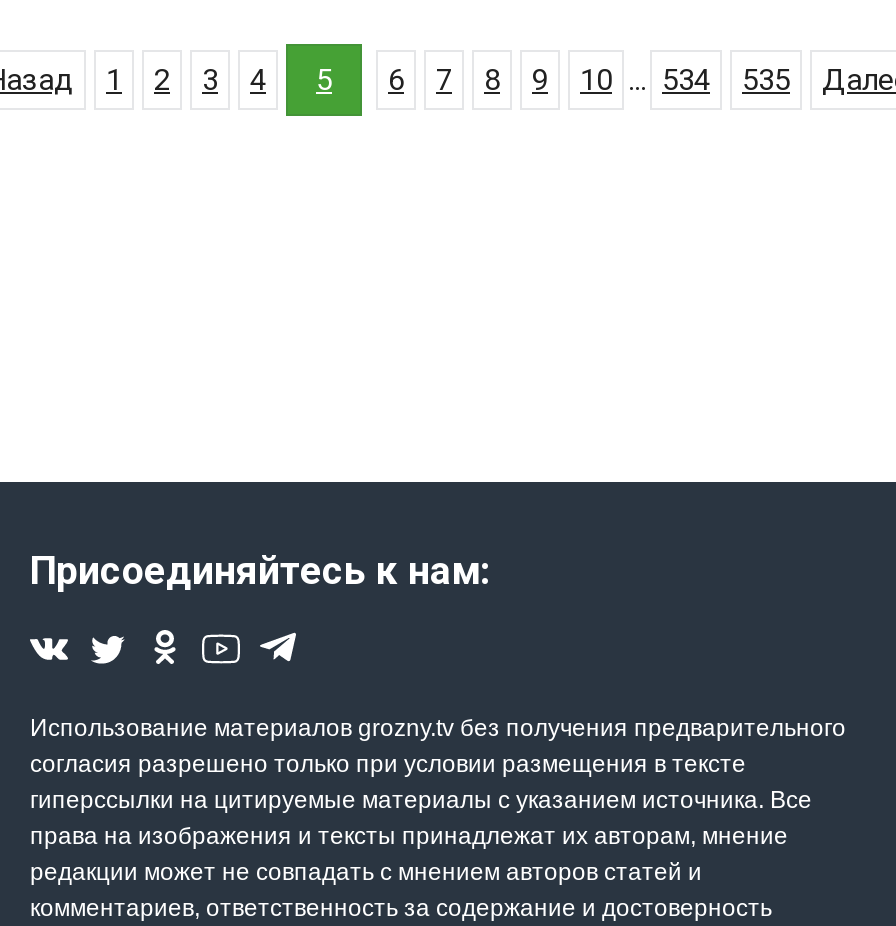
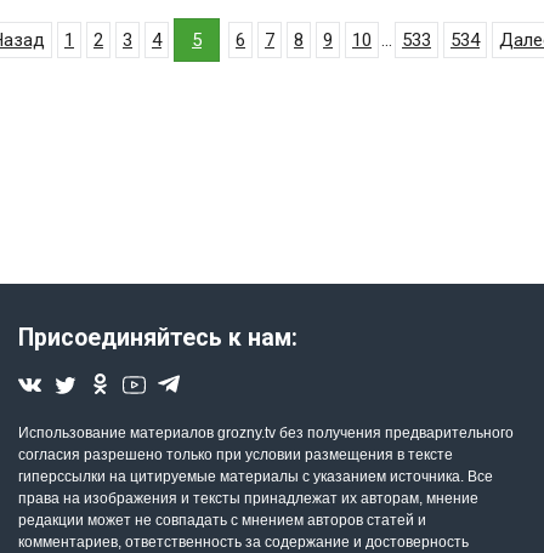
- 10 ... 534
+ 10 ... 533

- 535
+ 534
